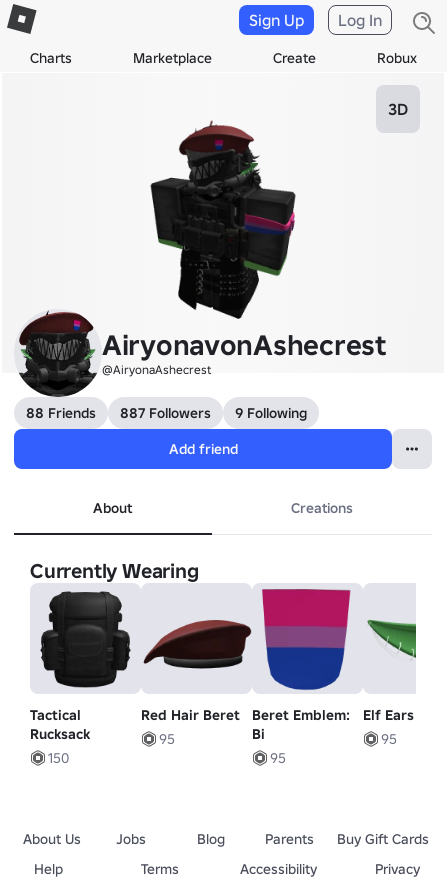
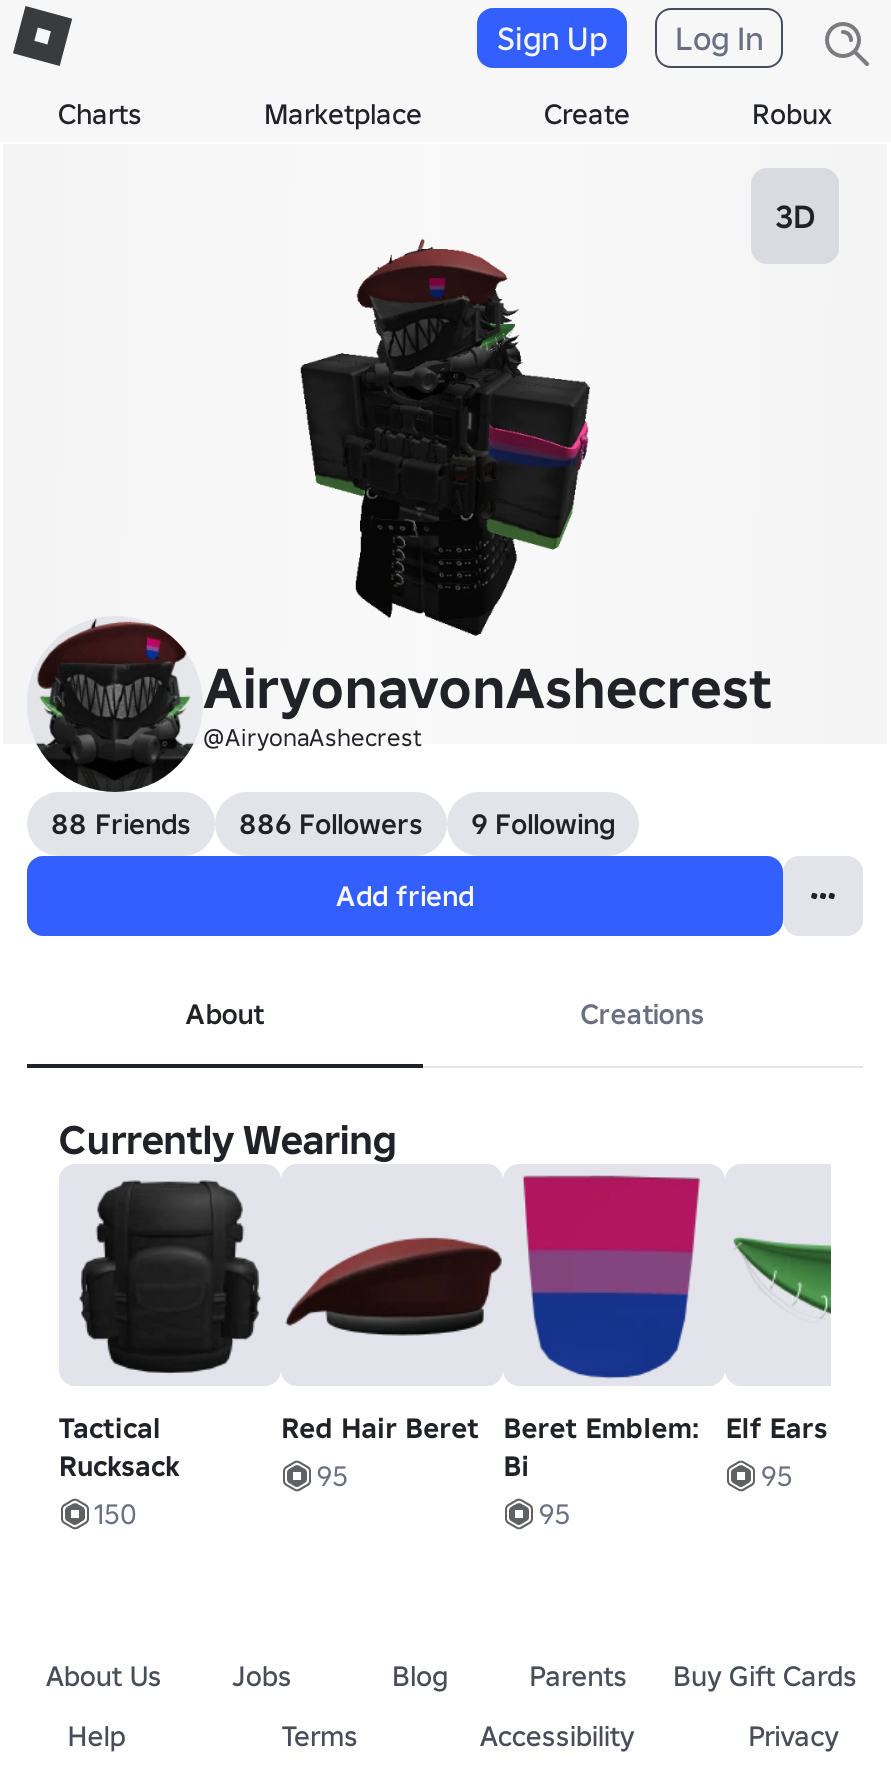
- 88 Friends 887 Followers 9 Following
+ 88 Friends 886 Followers 9 Following
